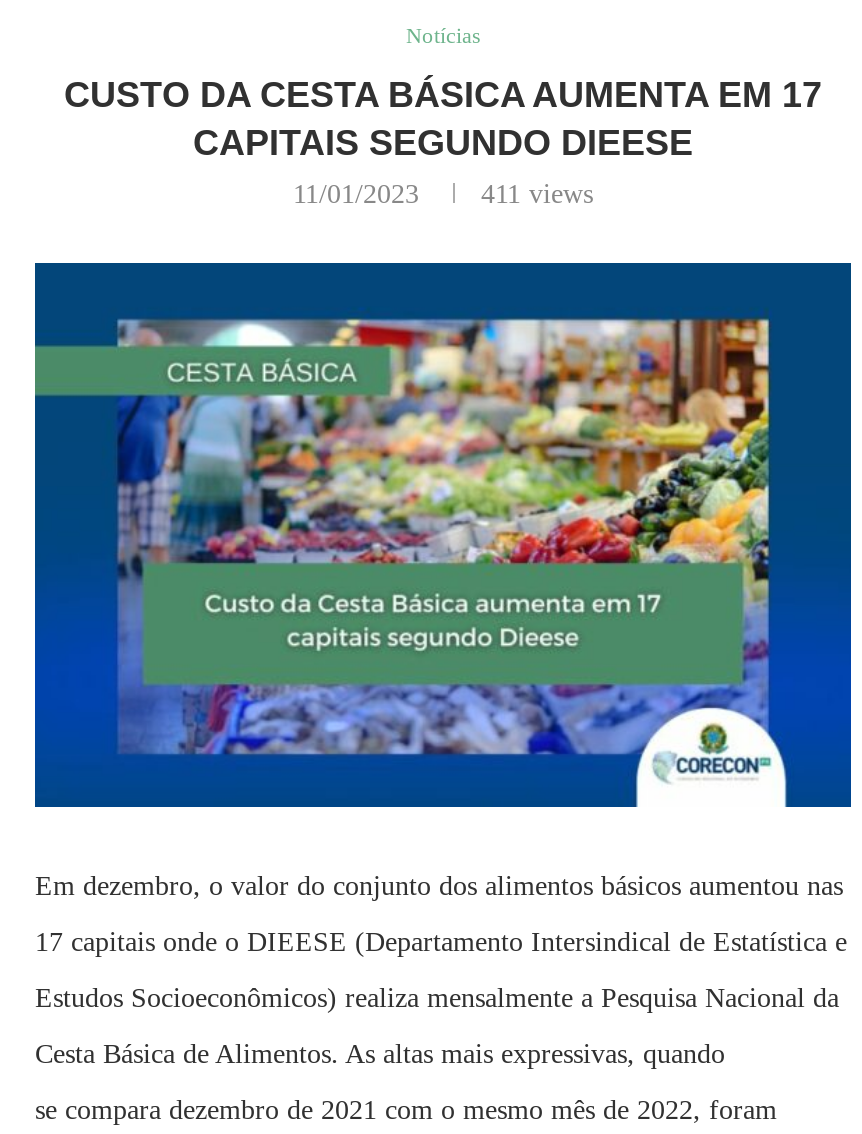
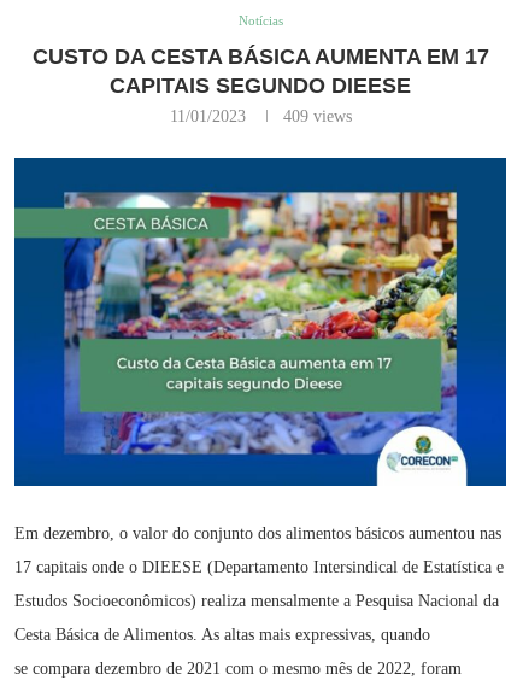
- 411 views
+ 409 views
